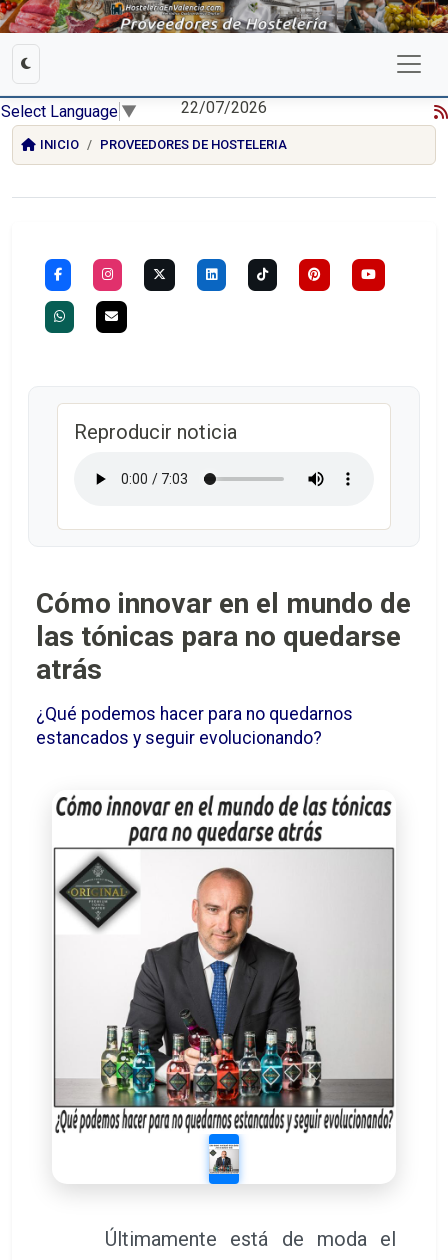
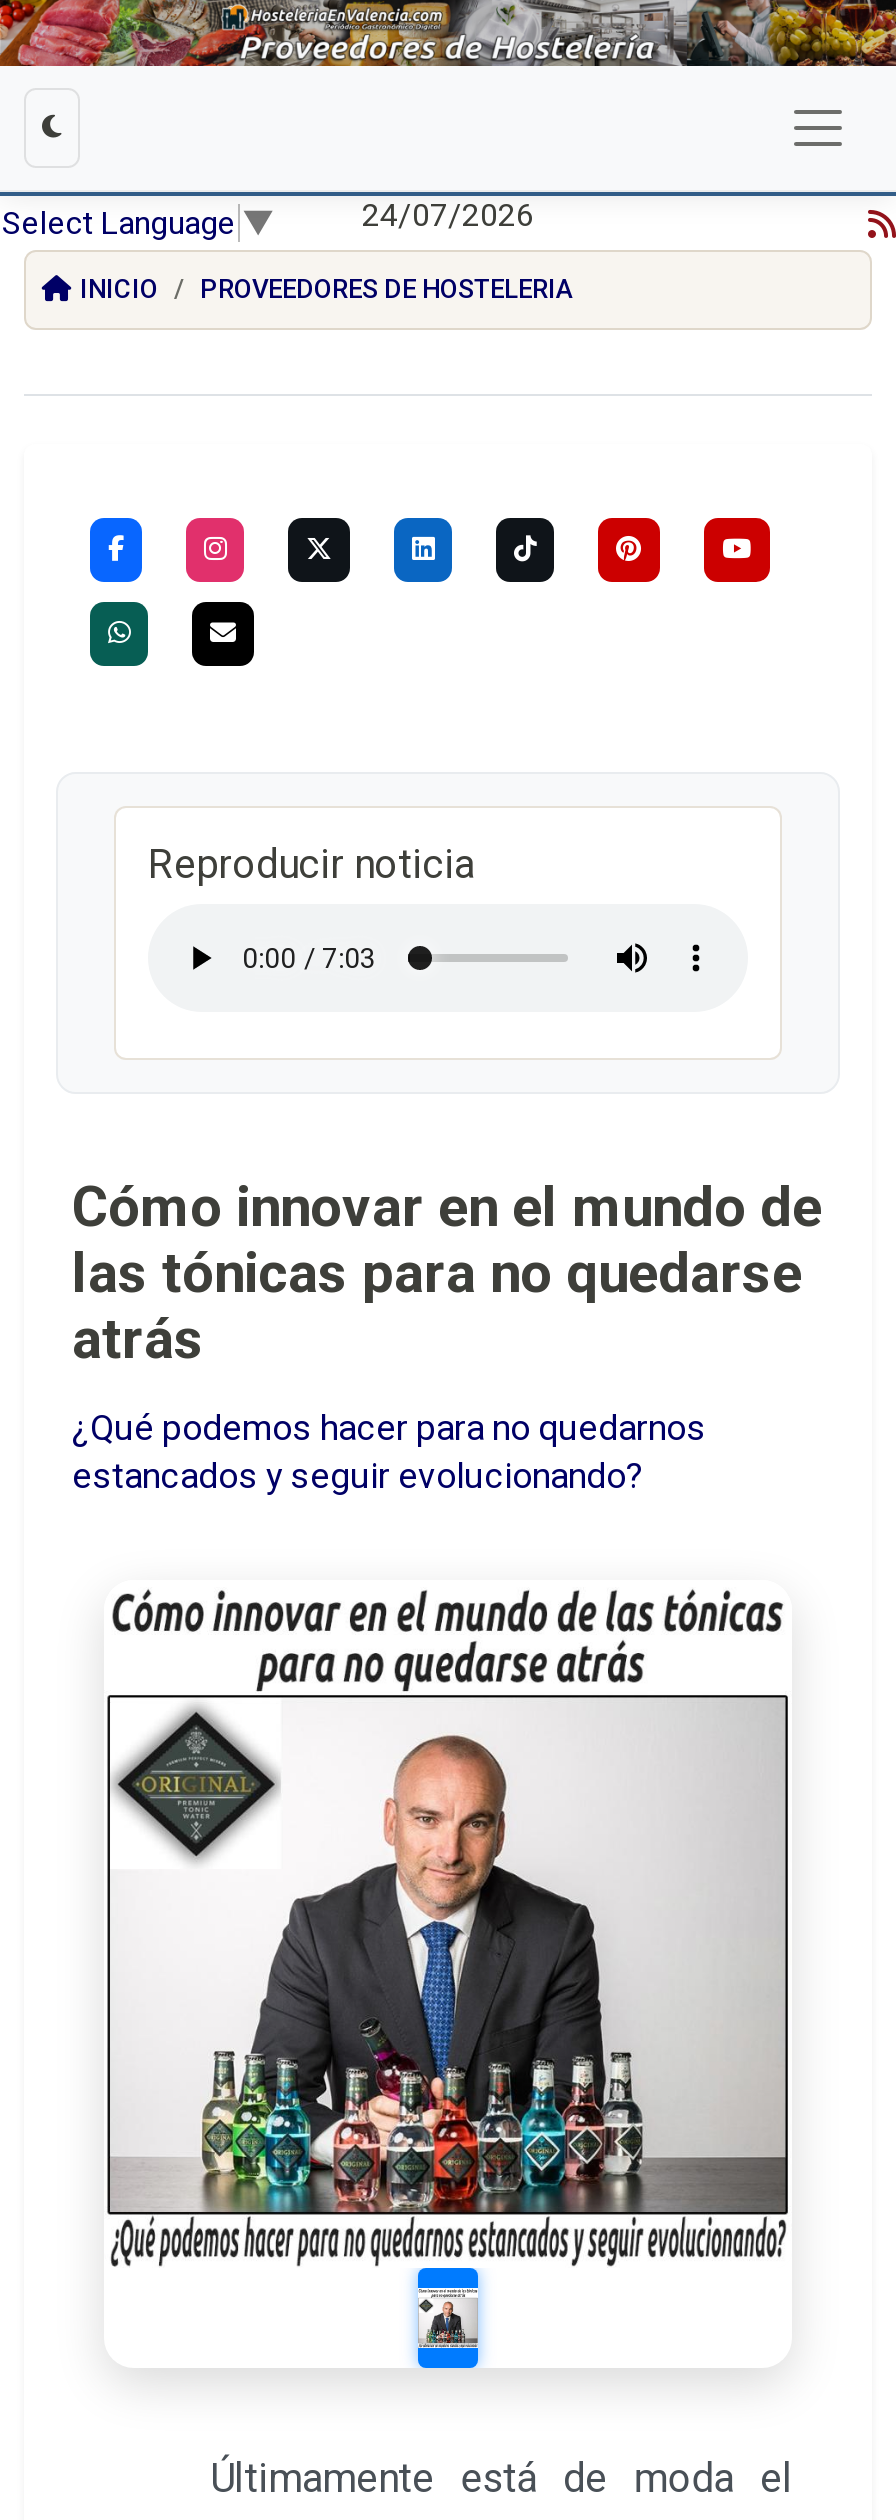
- 22/07/2026
+ 24/07/2026
